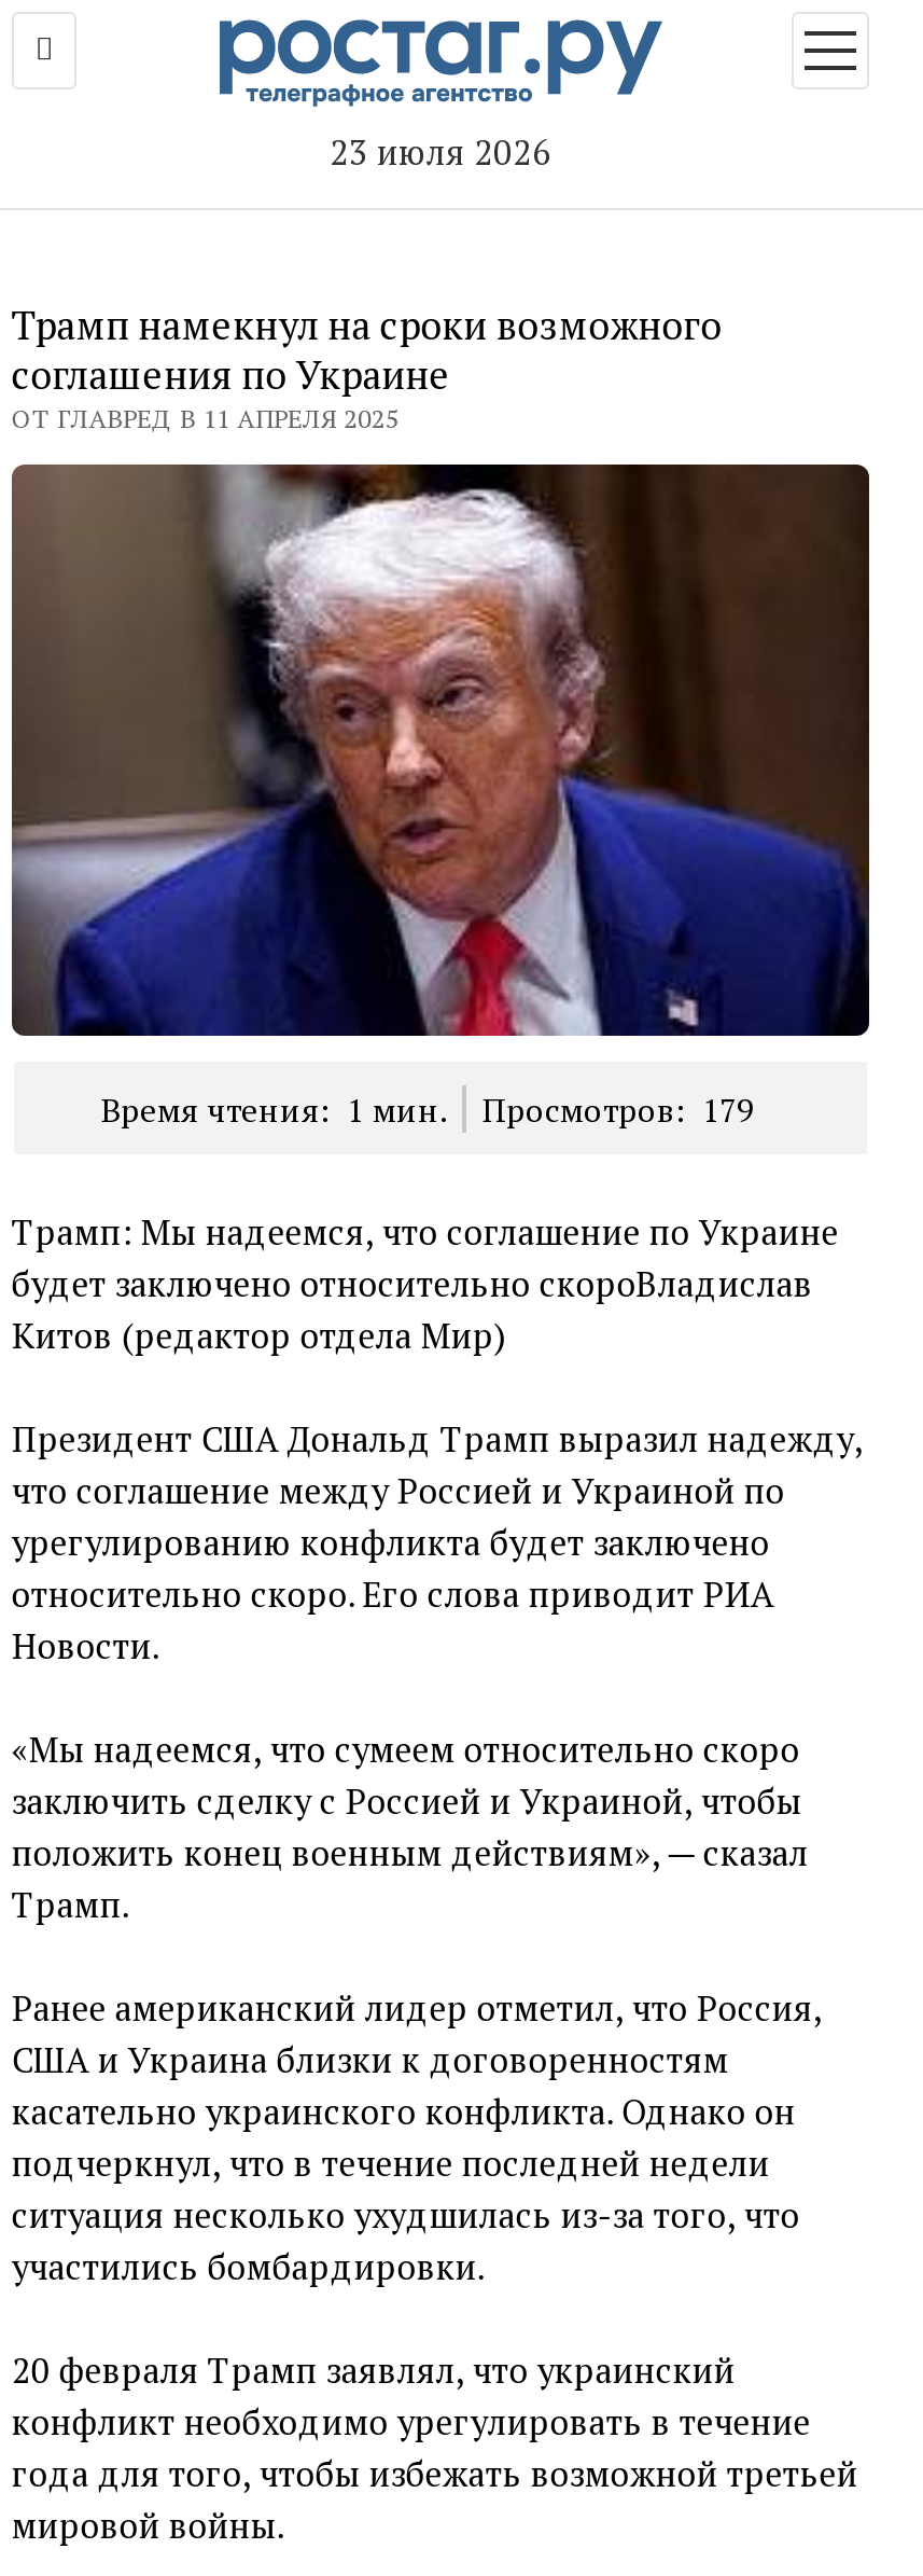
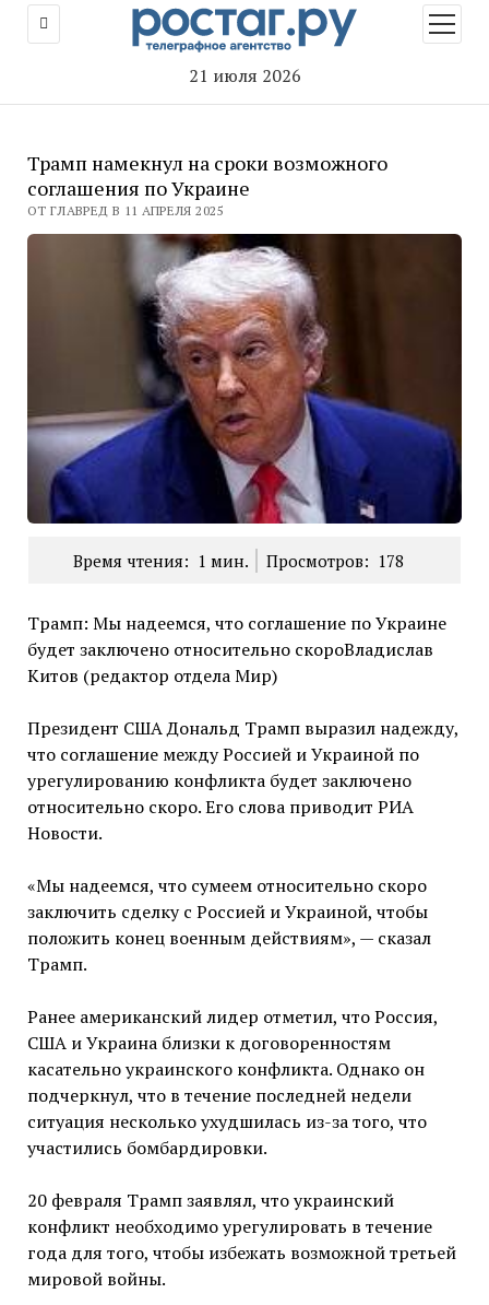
- 23 июля 2026
+ 21 июля 2026

- Время чтения: 1 мин. Просмотров: 179
+ Время чтения: 1 мин. Просмотров: 178
